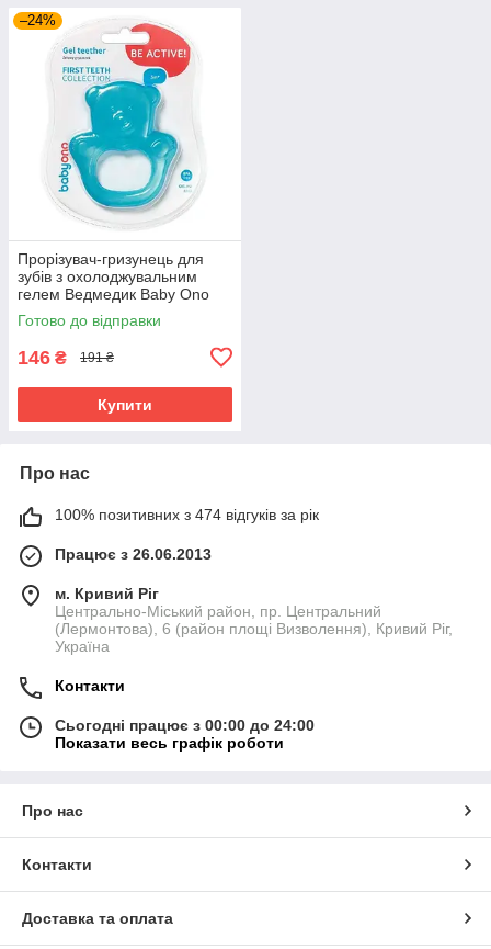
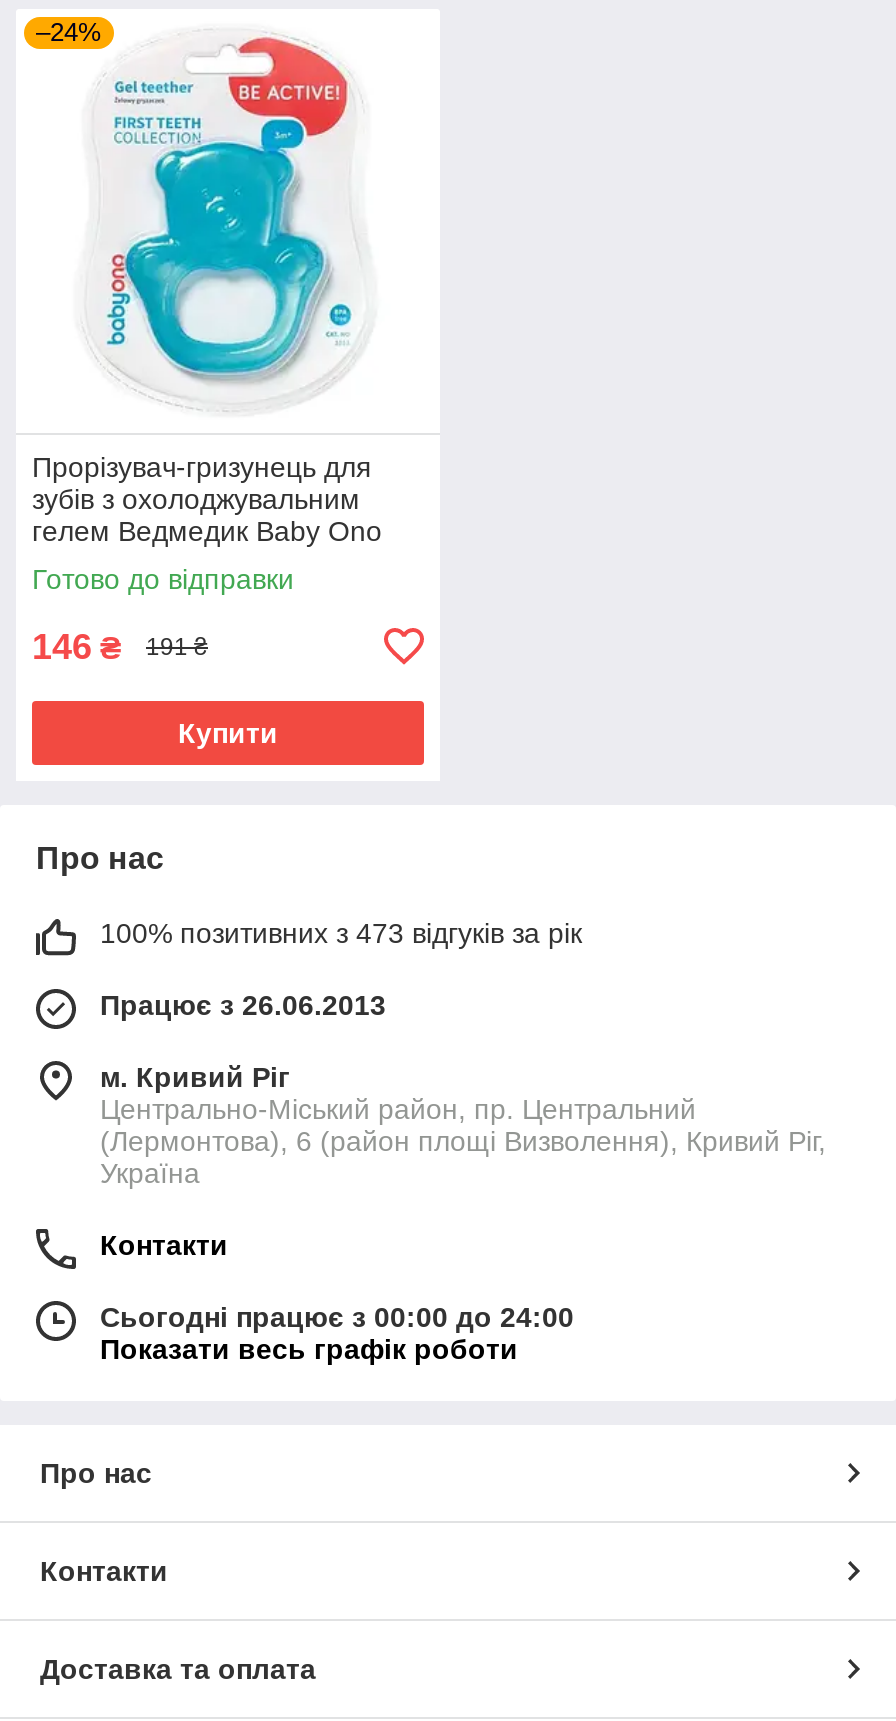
- 100% позитивних з 474 відгуків за рік
+ 100% позитивних з 473 відгуків за рік
